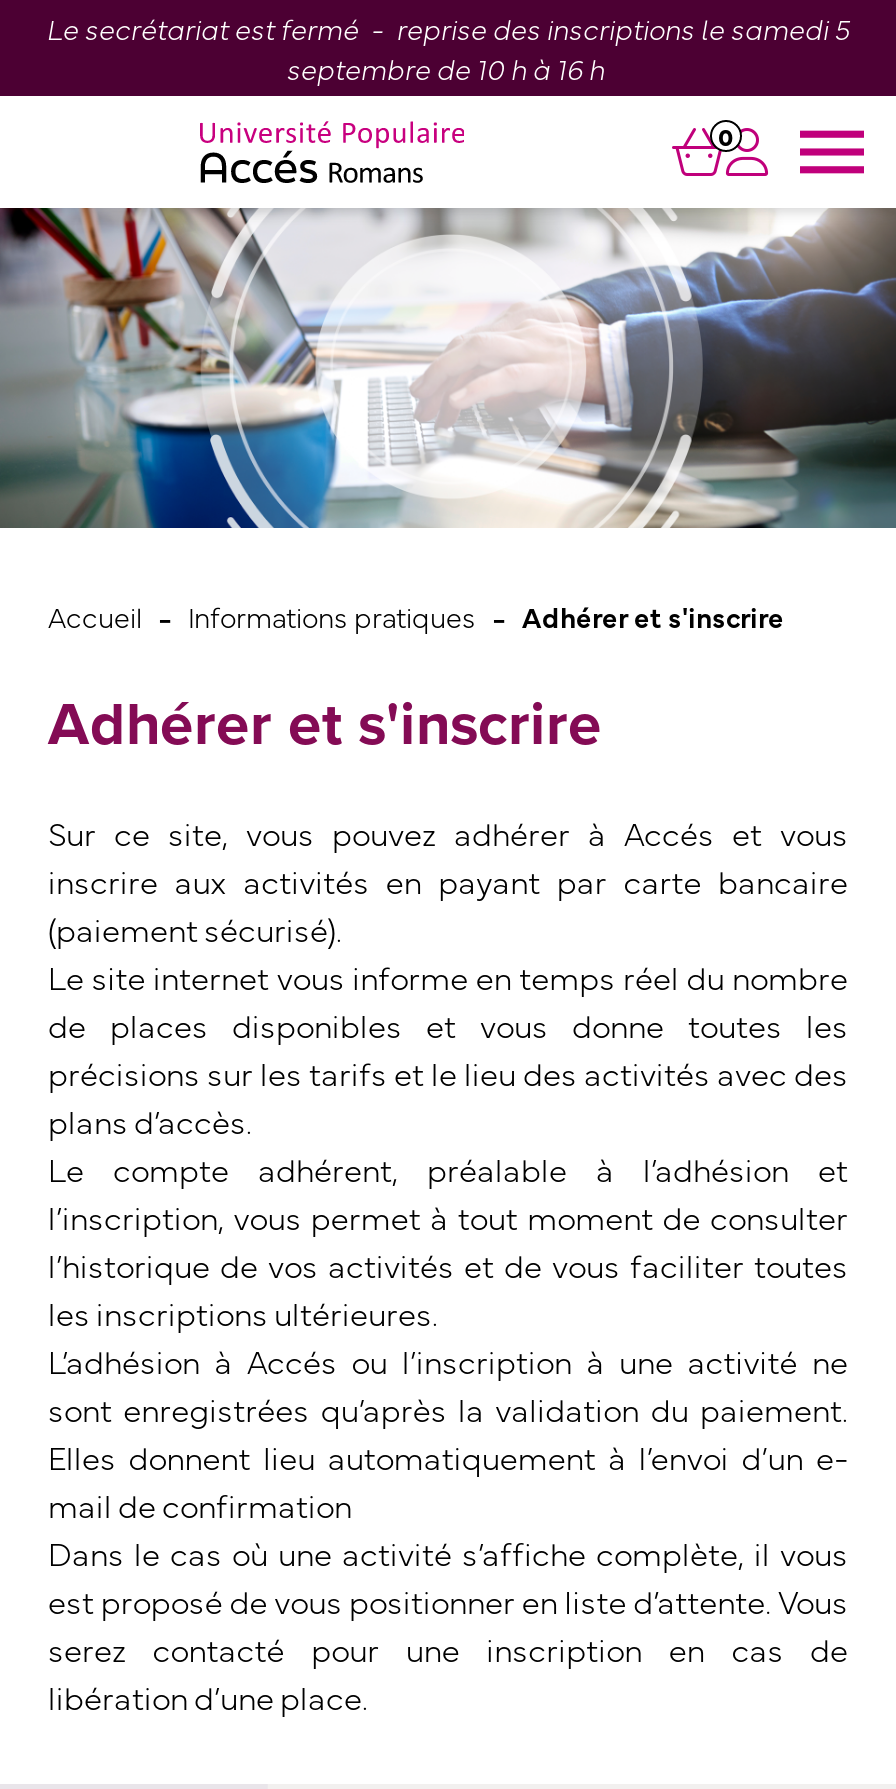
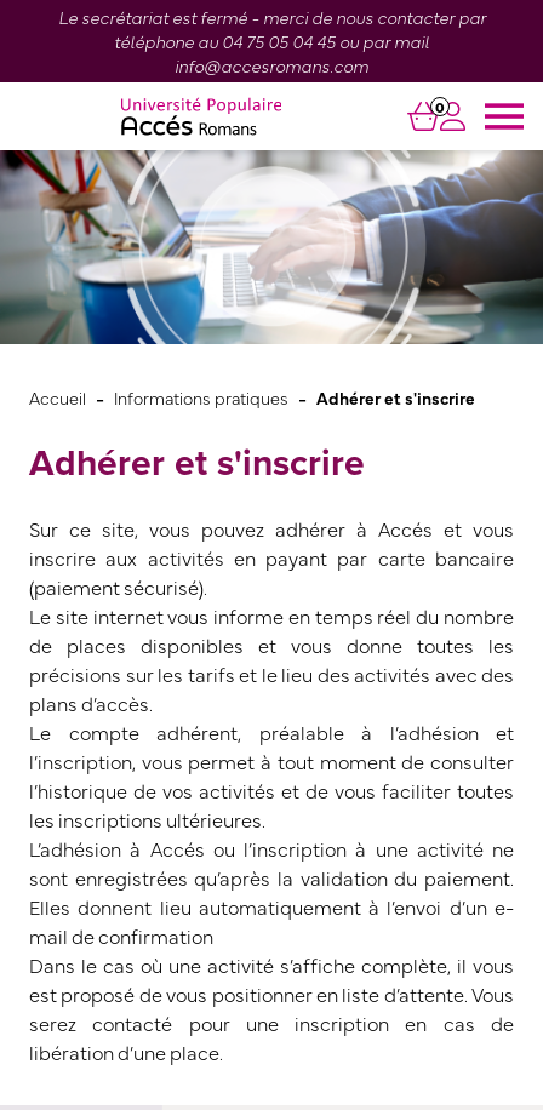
- Le secrétariat est fermé - reprise des inscriptions le samedi 5
- septembre de 10 h à 16 h
+ Le secrétariat est fermé - merci de nous contacter par
+ téléphone au 04 75 05 04 45 ou par mail
+ info@accesromans.com
